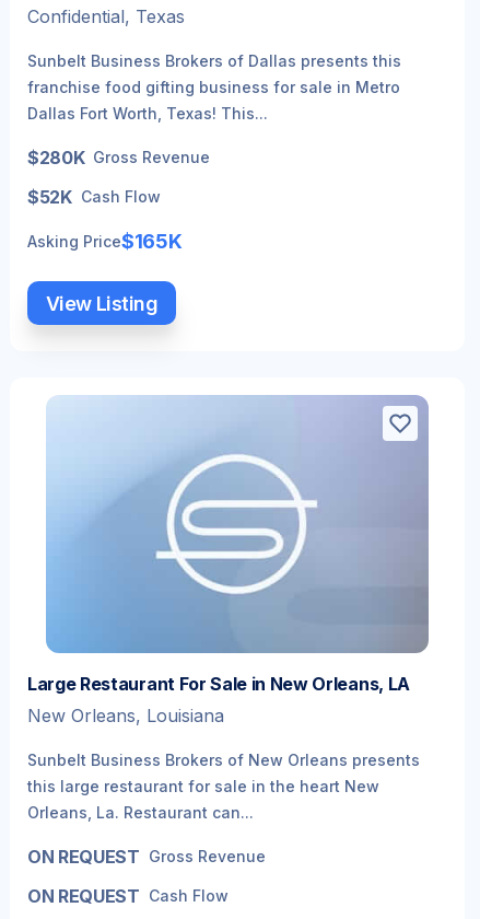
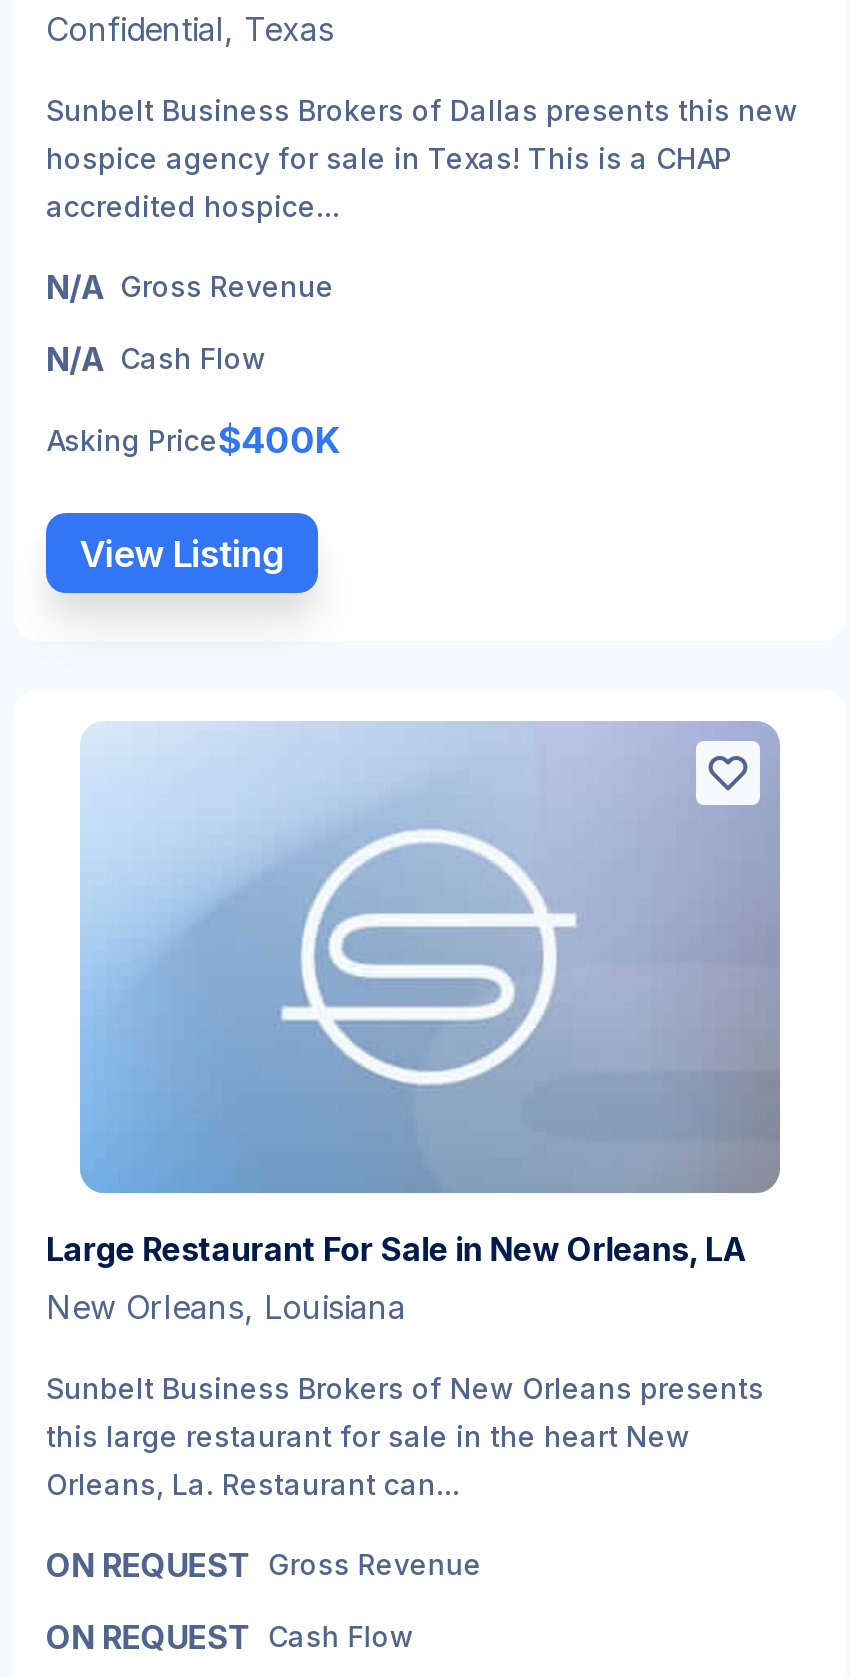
- Sunbelt Business Brokers of Dallas presents this
- franchise food gifting business for sale in Metro
- Dallas Fort Worth, Texas! This...
+ Sunbelt Business Brokers of Dallas presents this new
+ hospice agency for sale in Texas! This is a CHAP
+ accredited hospice...

- $280K Gross Revenue
+ N/A Gross Revenue

- $52K Cash Flow
+ N/A Cash Flow

- Asking Price$165K
+ Asking Price$400K
